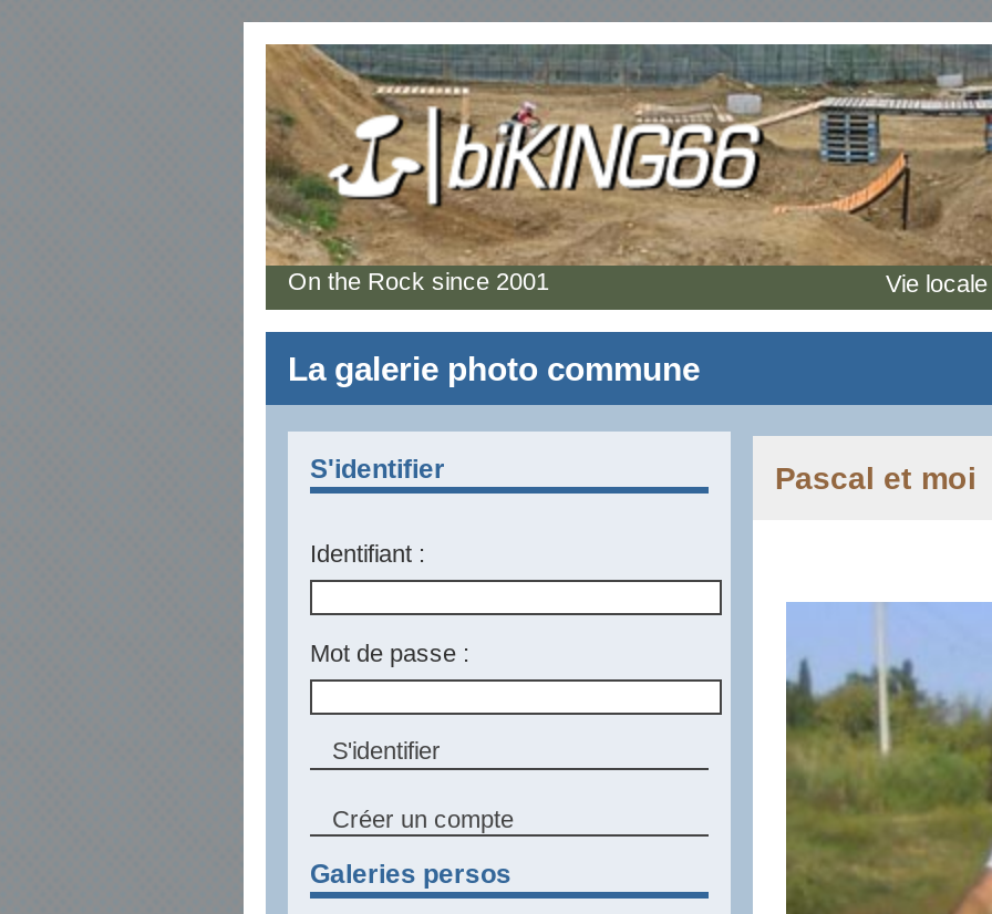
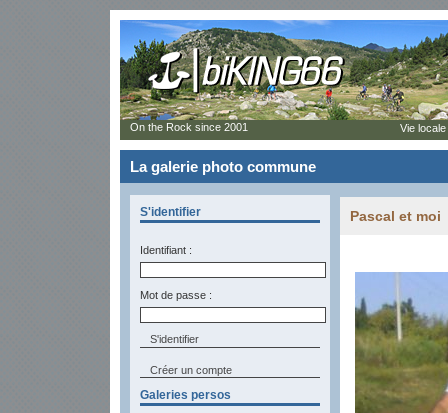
- [image]
+ [image]
